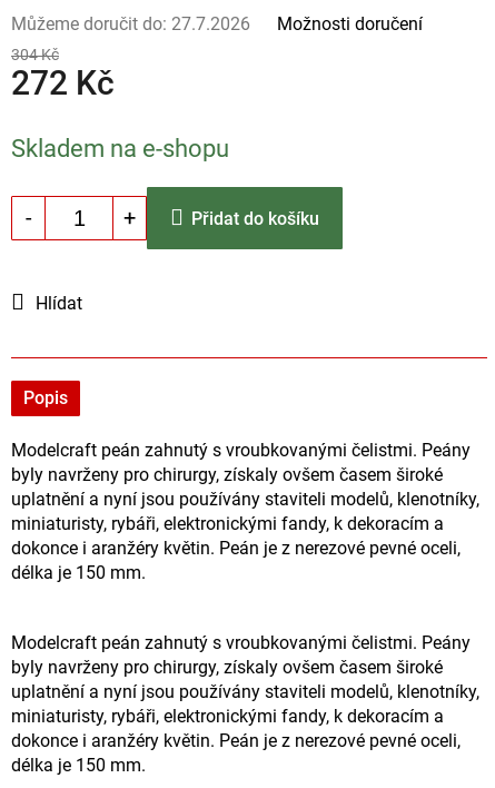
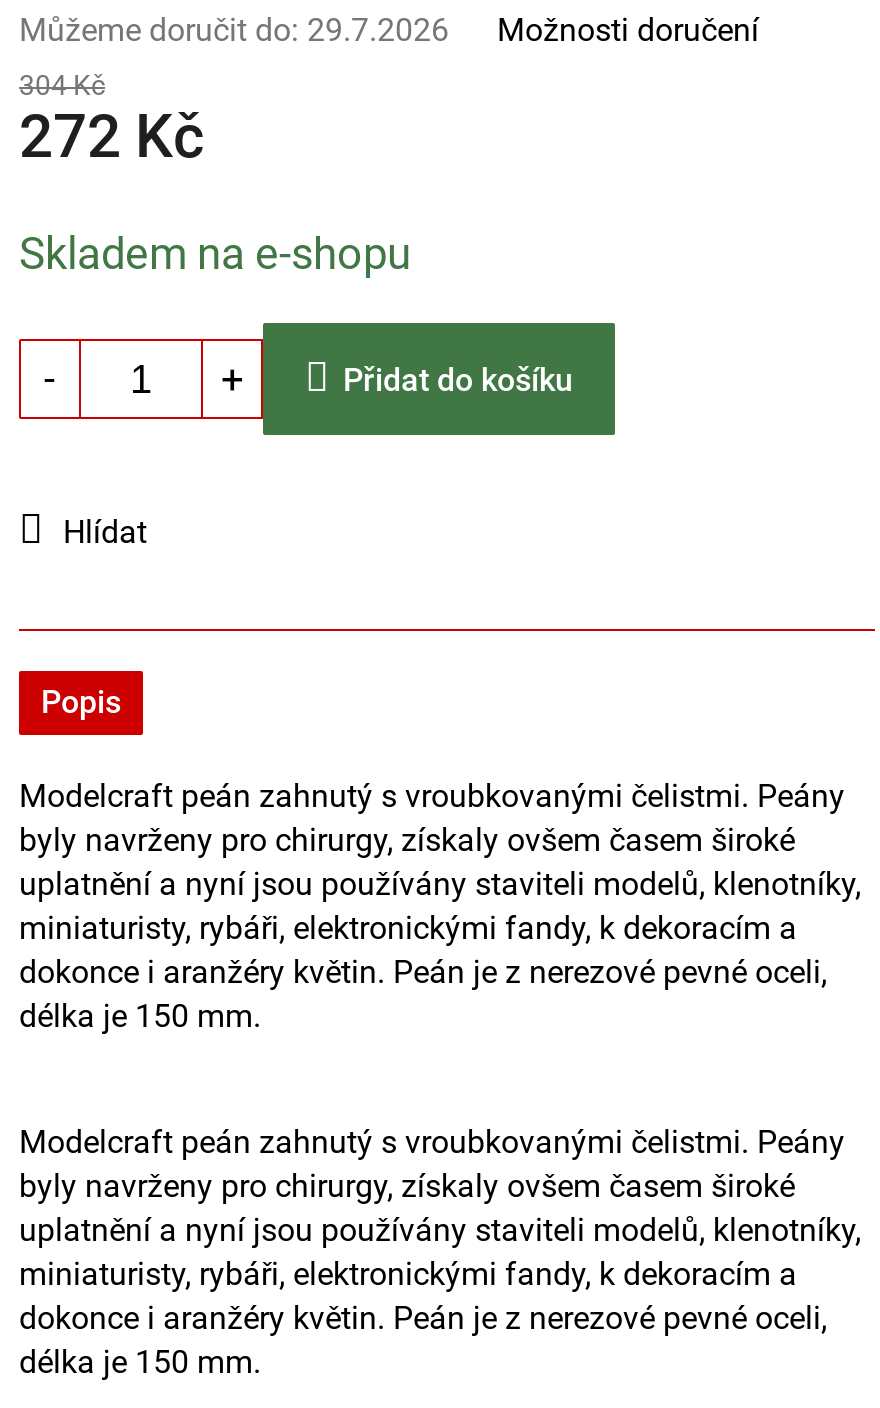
- Můžeme doručit do: 27.7.2026
+ Můžeme doručit do: 29.7.2026
